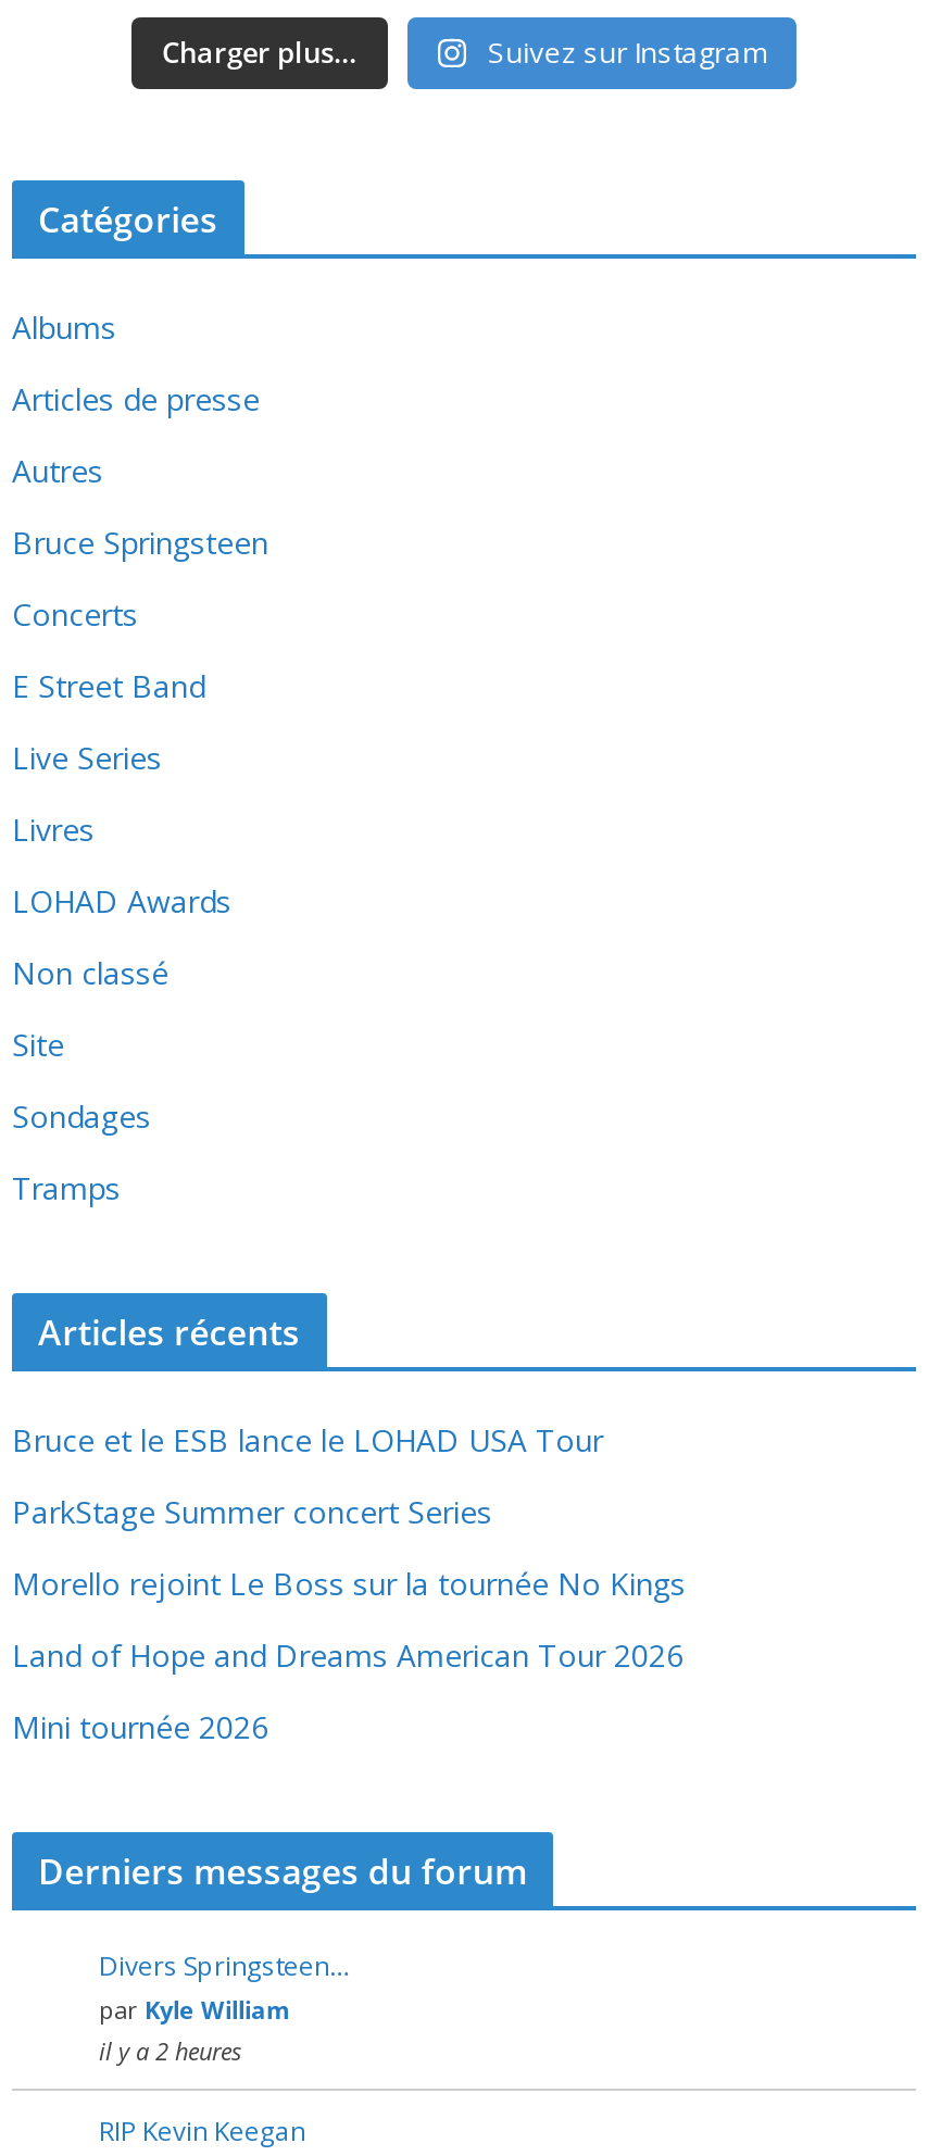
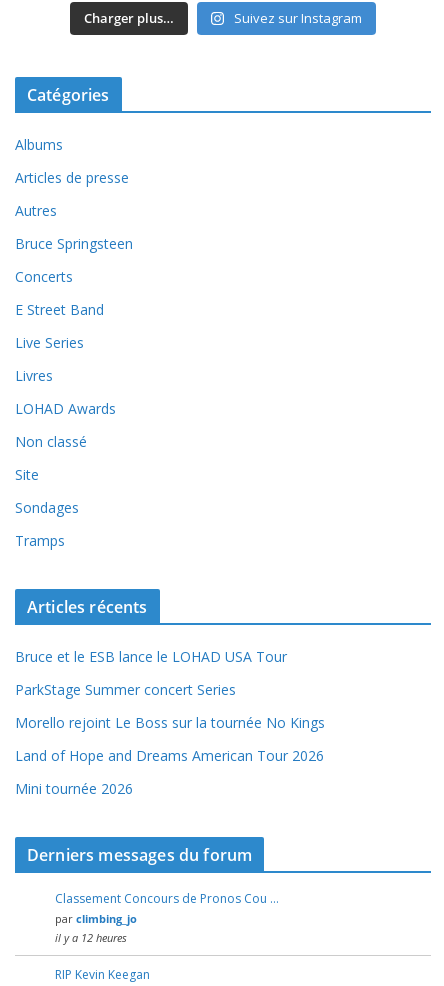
- Divers Springsteen…
- par Kyle William
- il y a 2 heures
+ Classement Concours de Pronos Cou …
+ par climbing_jo
+ il y a 12 heures
